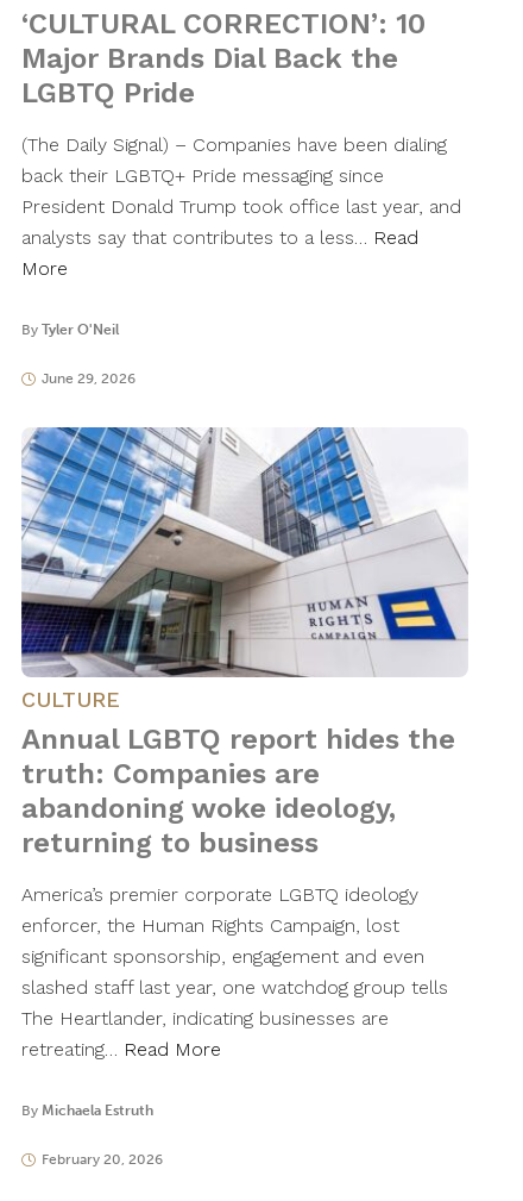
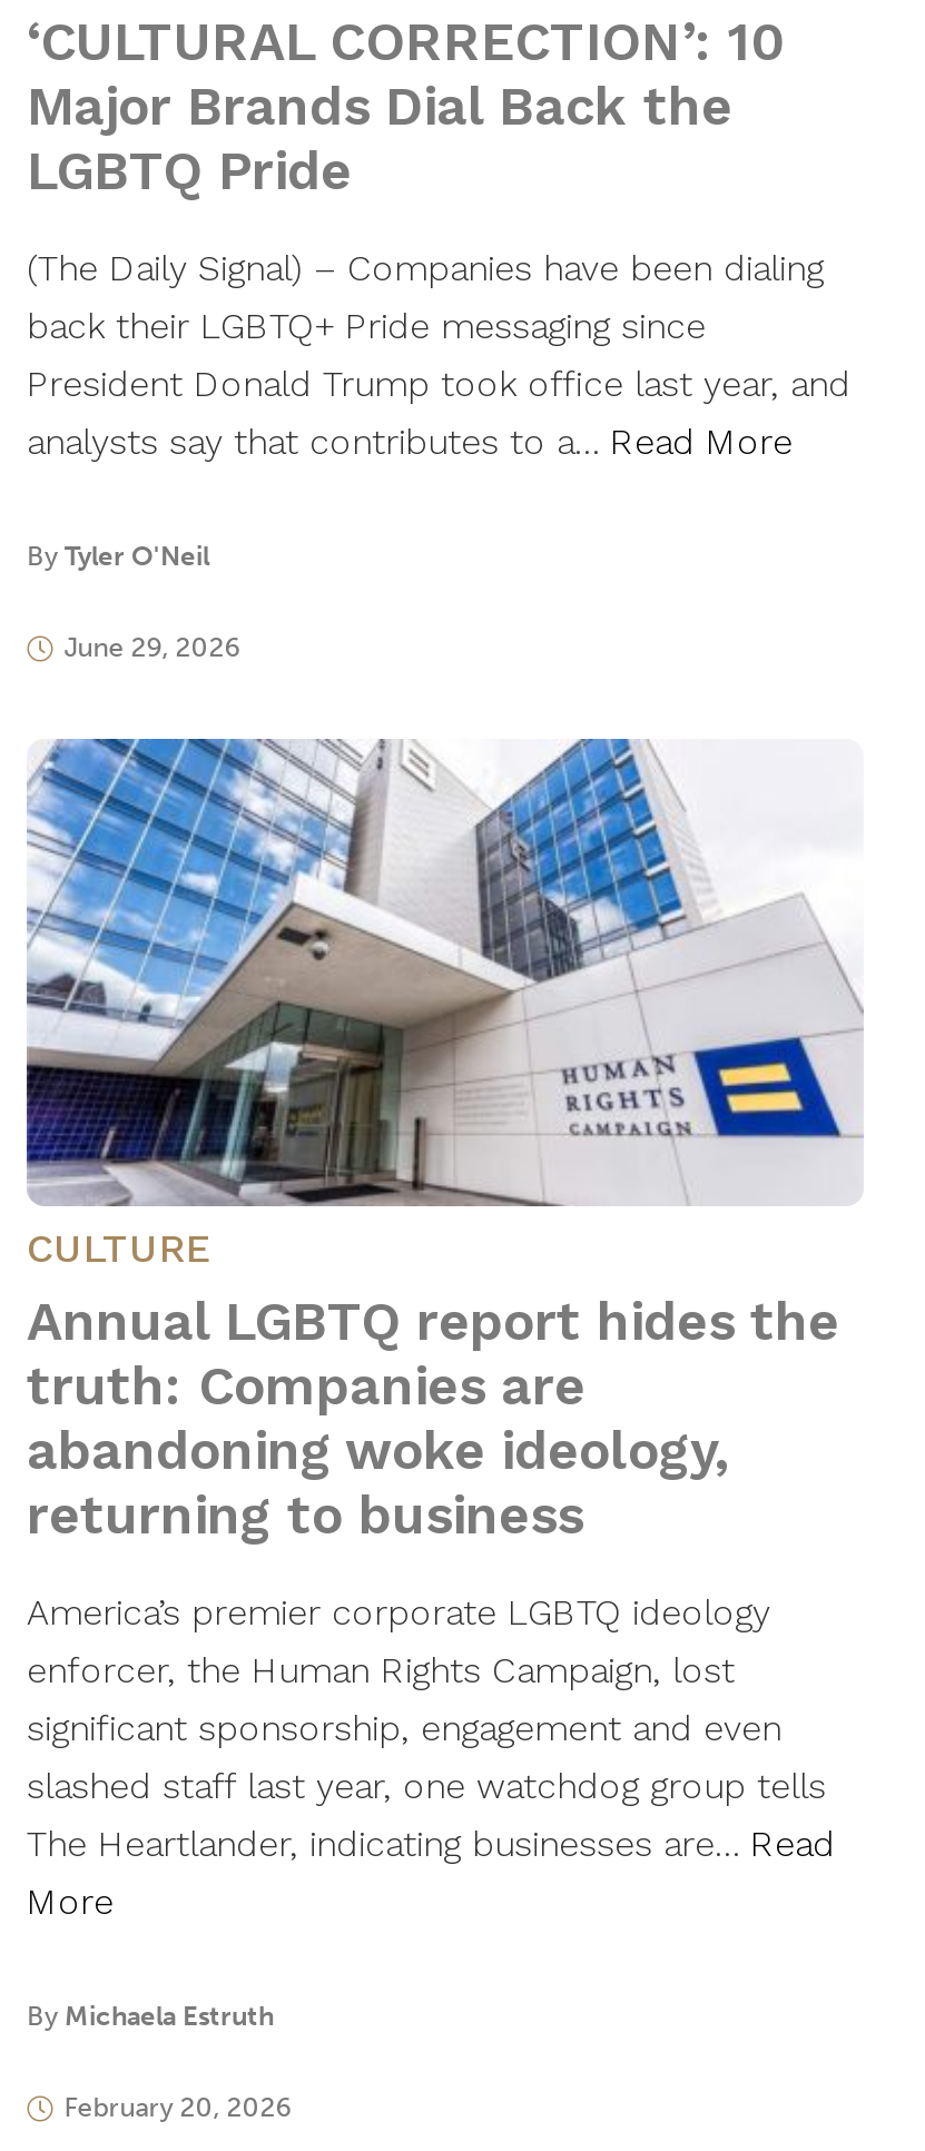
- analysts say that contributes to a less… Read
- More
+ analysts say that contributes to a… Read More

- The Heartlander, indicating businesses are
- retreating… Read More
+ The Heartlander, indicating businesses are… Read
+ More
